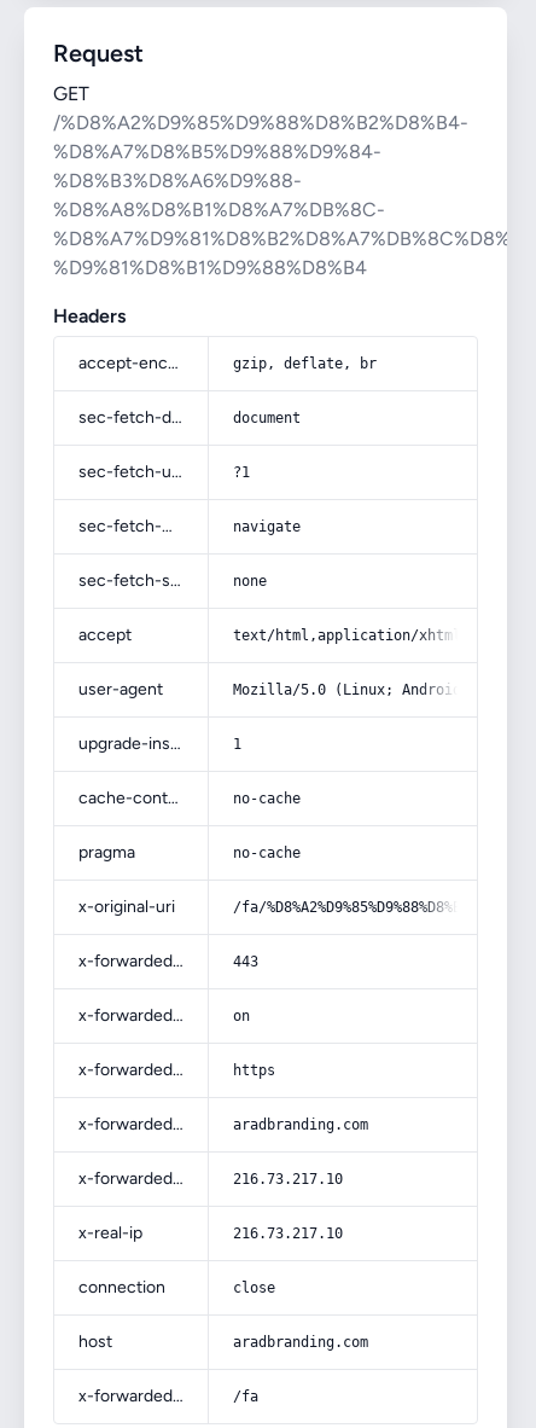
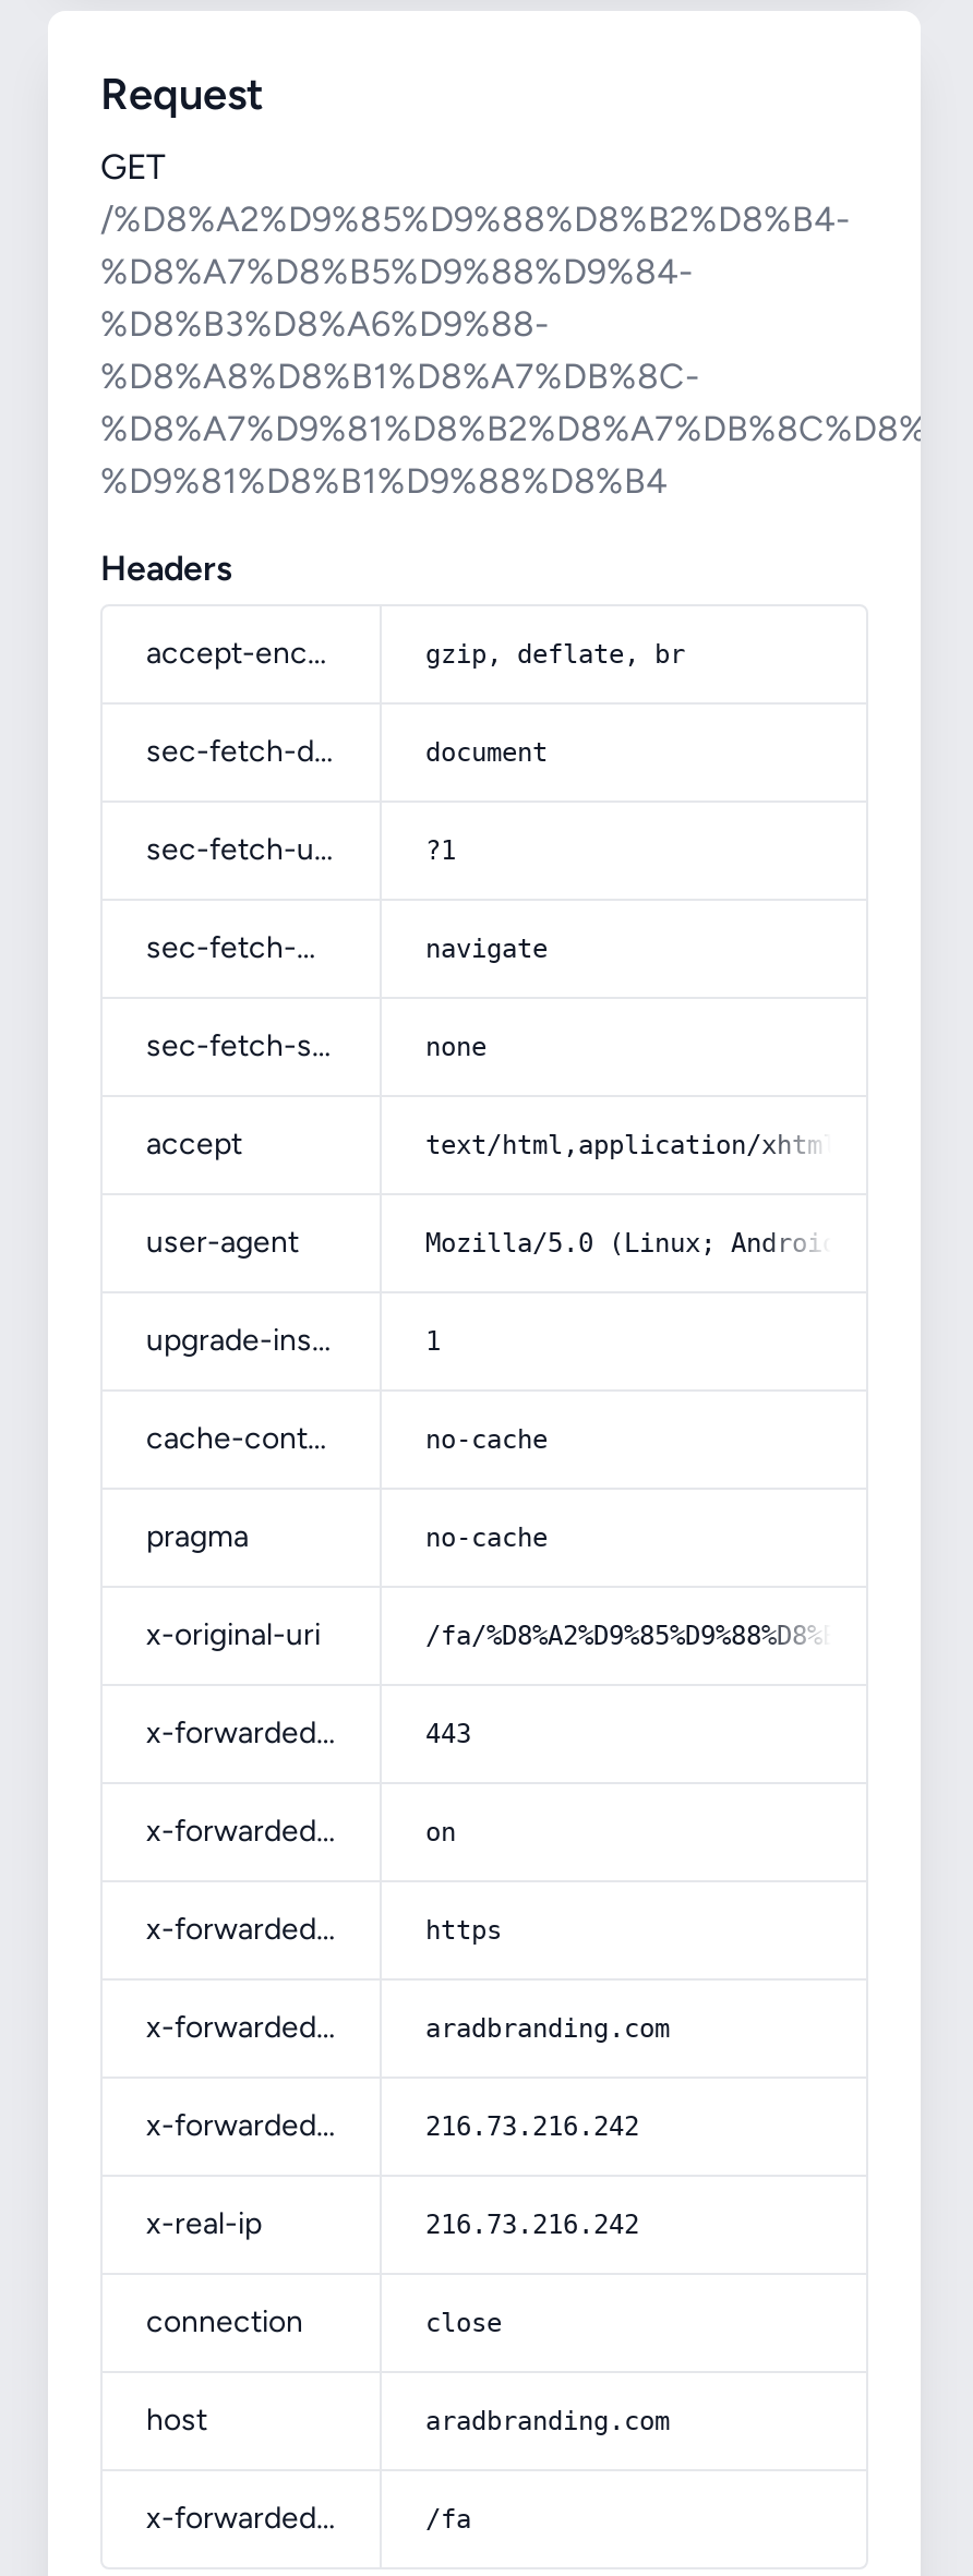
- 216.73.217.10
+ 216.73.216.242

- 216.73.217.10
+ 216.73.216.242
